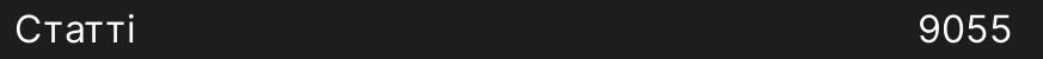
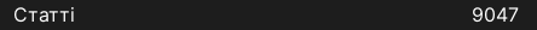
- 9055
+ 9047
